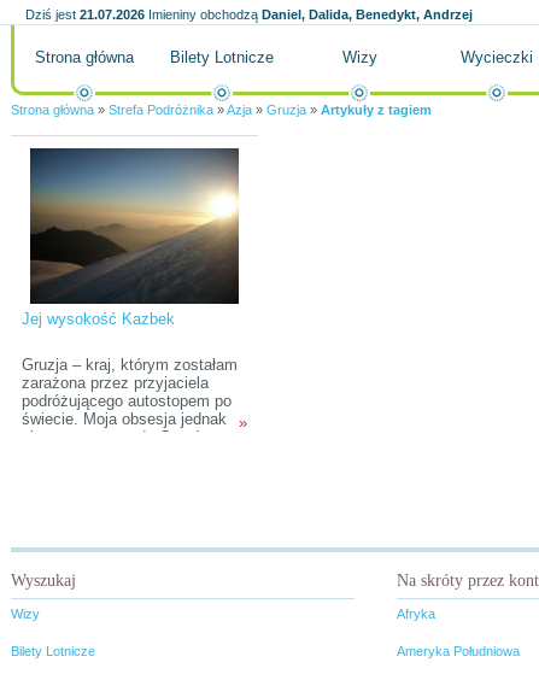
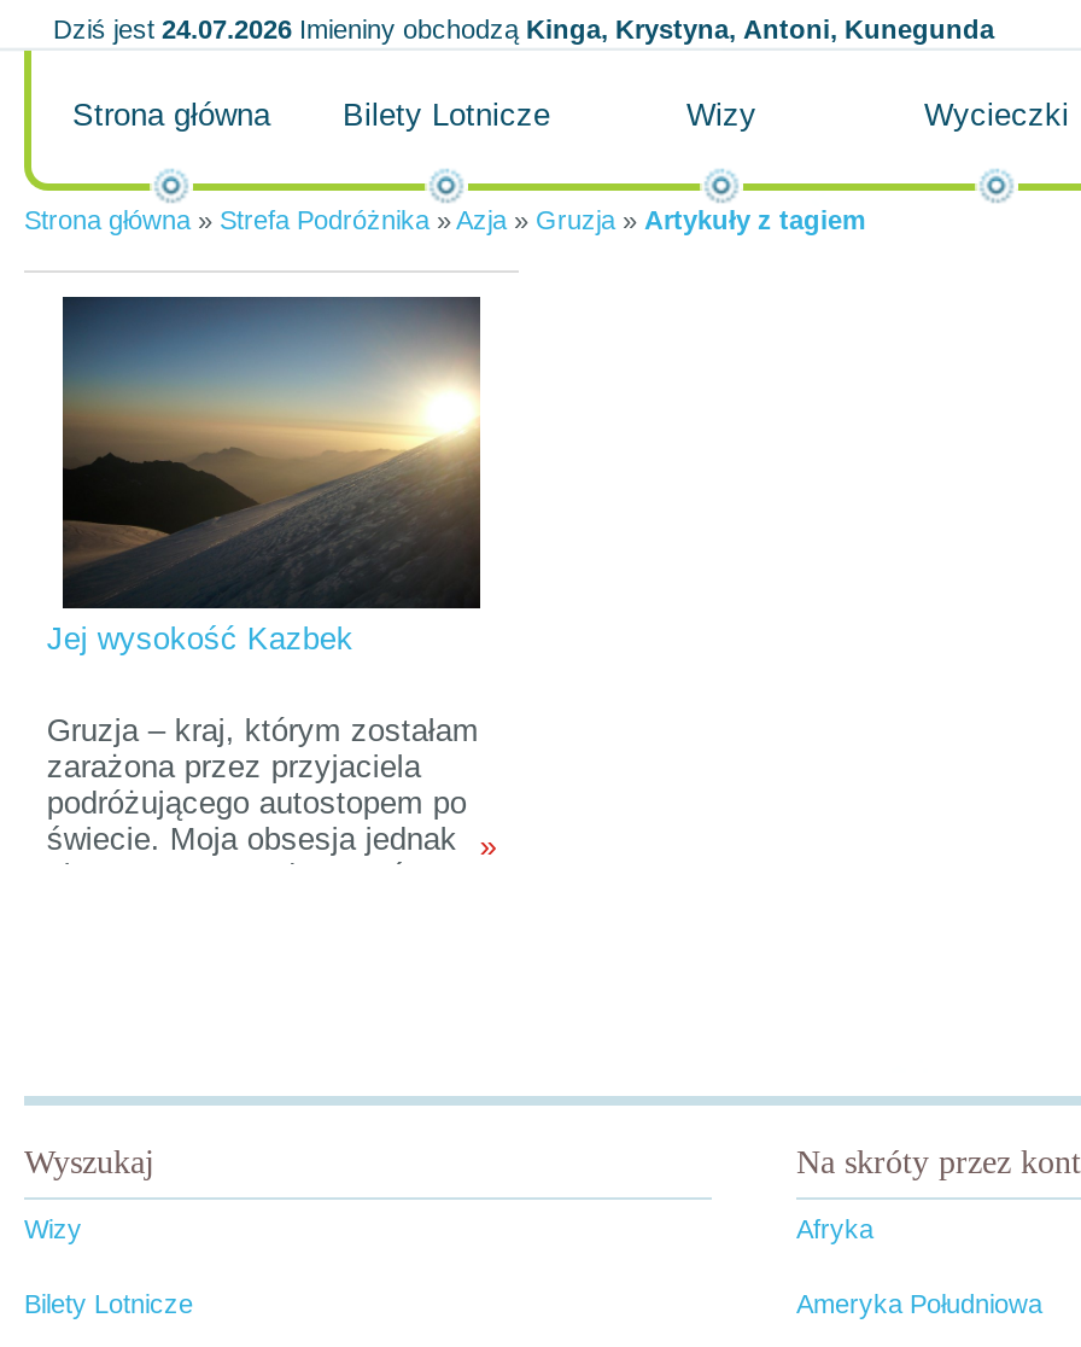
- Dziś jest 21.07.2026 Imieniny obchodzą Daniel, Dalida, Benedykt, Andrzej
+ Dziś jest 24.07.2026 Imieniny obchodzą Kinga, Krystyna, Antoni, Kunegunda
